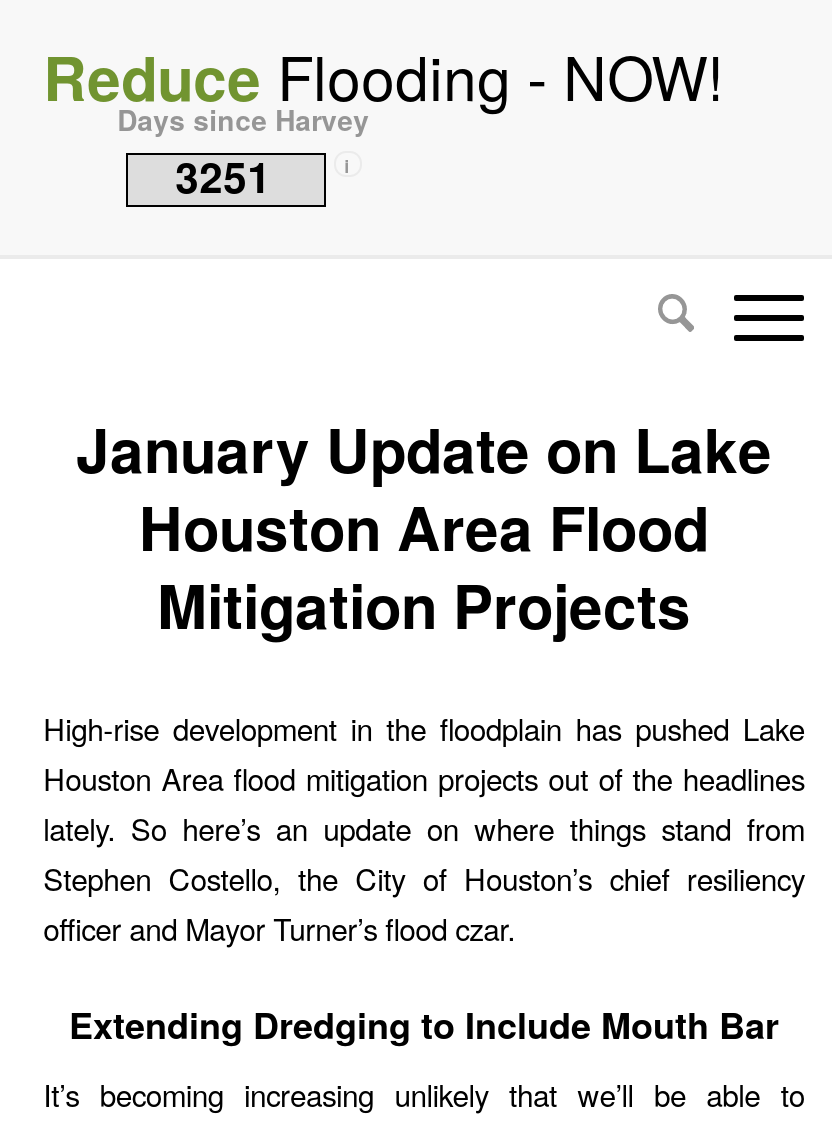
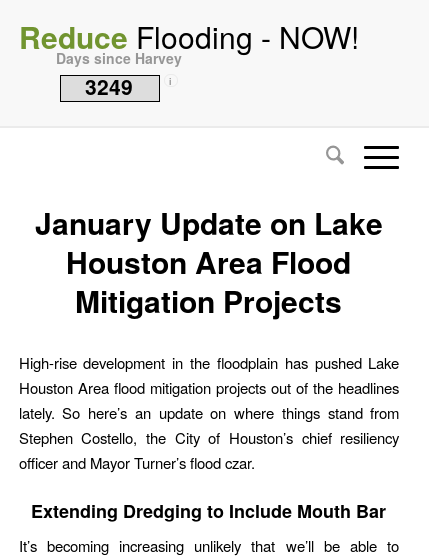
- 3251
+ 3249
